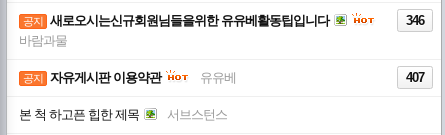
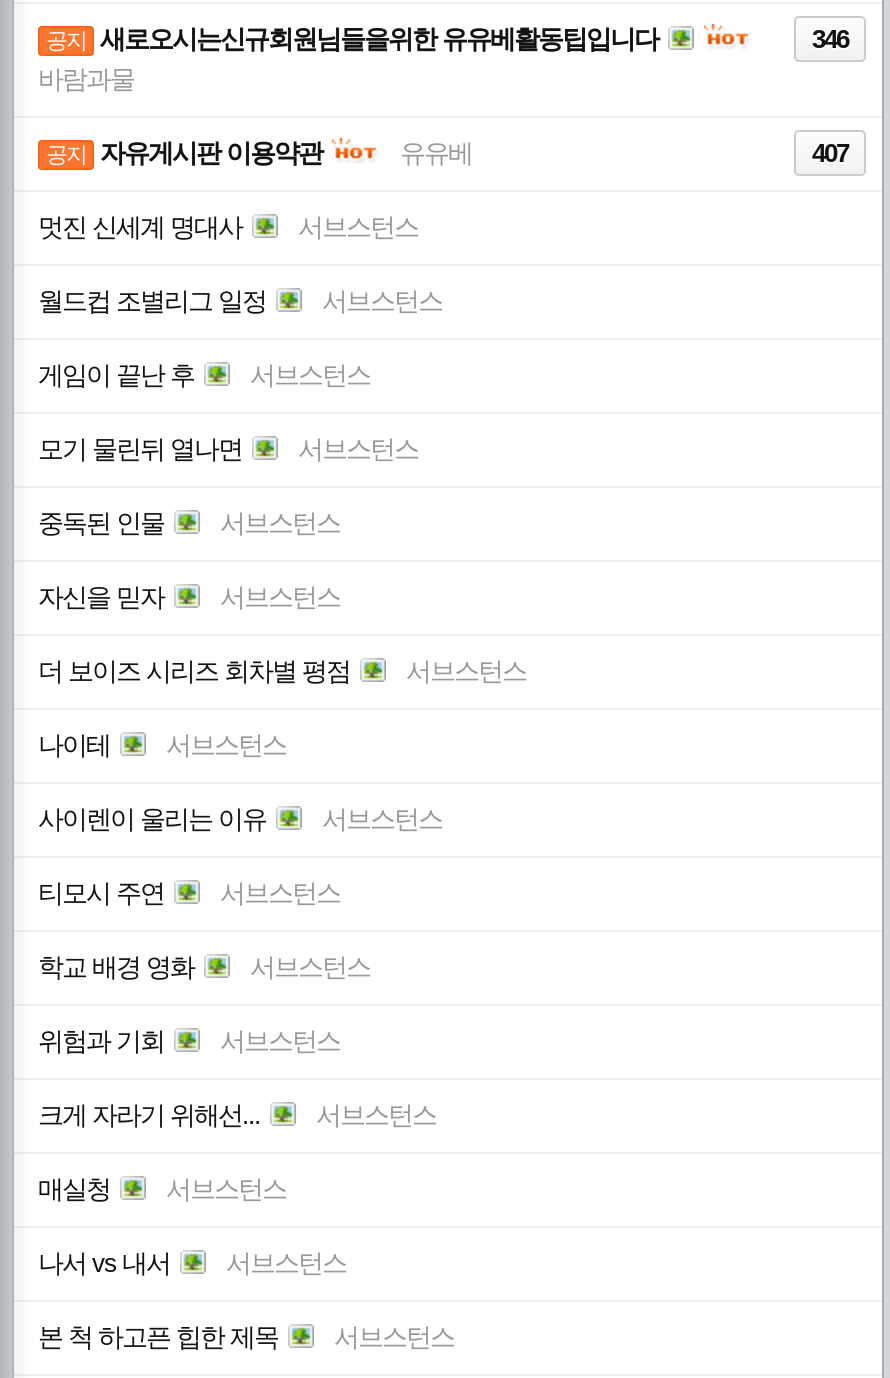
+ 멋진 신세계 명대사
+ 서브스턴스
+ 월드컵 조별리그 일정
+ 서브스턴스
+ 게임이 끝난 후
+ 서브스턴스
+ 모기 물린뒤 열나면
+ 서브스턴스
+ 중독된 인물
+ 서브스턴스
+ 자신을 믿자
+ 서브스턴스
+ 더 보이즈 시리즈 회차별 평점
+ 서브스턴스
+ 나이테
+ 서브스턴스
+ 사이렌이 울리는 이유
+ 서브스턴스
+ 티모시 주연
+ 서브스턴스
+ 학교 배경 영화
+ 서브스턴스
+ 위험과 기회
+ 서브스턴스
+ 크게 자라기 위해선...
+ 서브스턴스
+ 매실청
+ 서브스턴스
+ 나서 vs 내서
+ 서브스턴스
